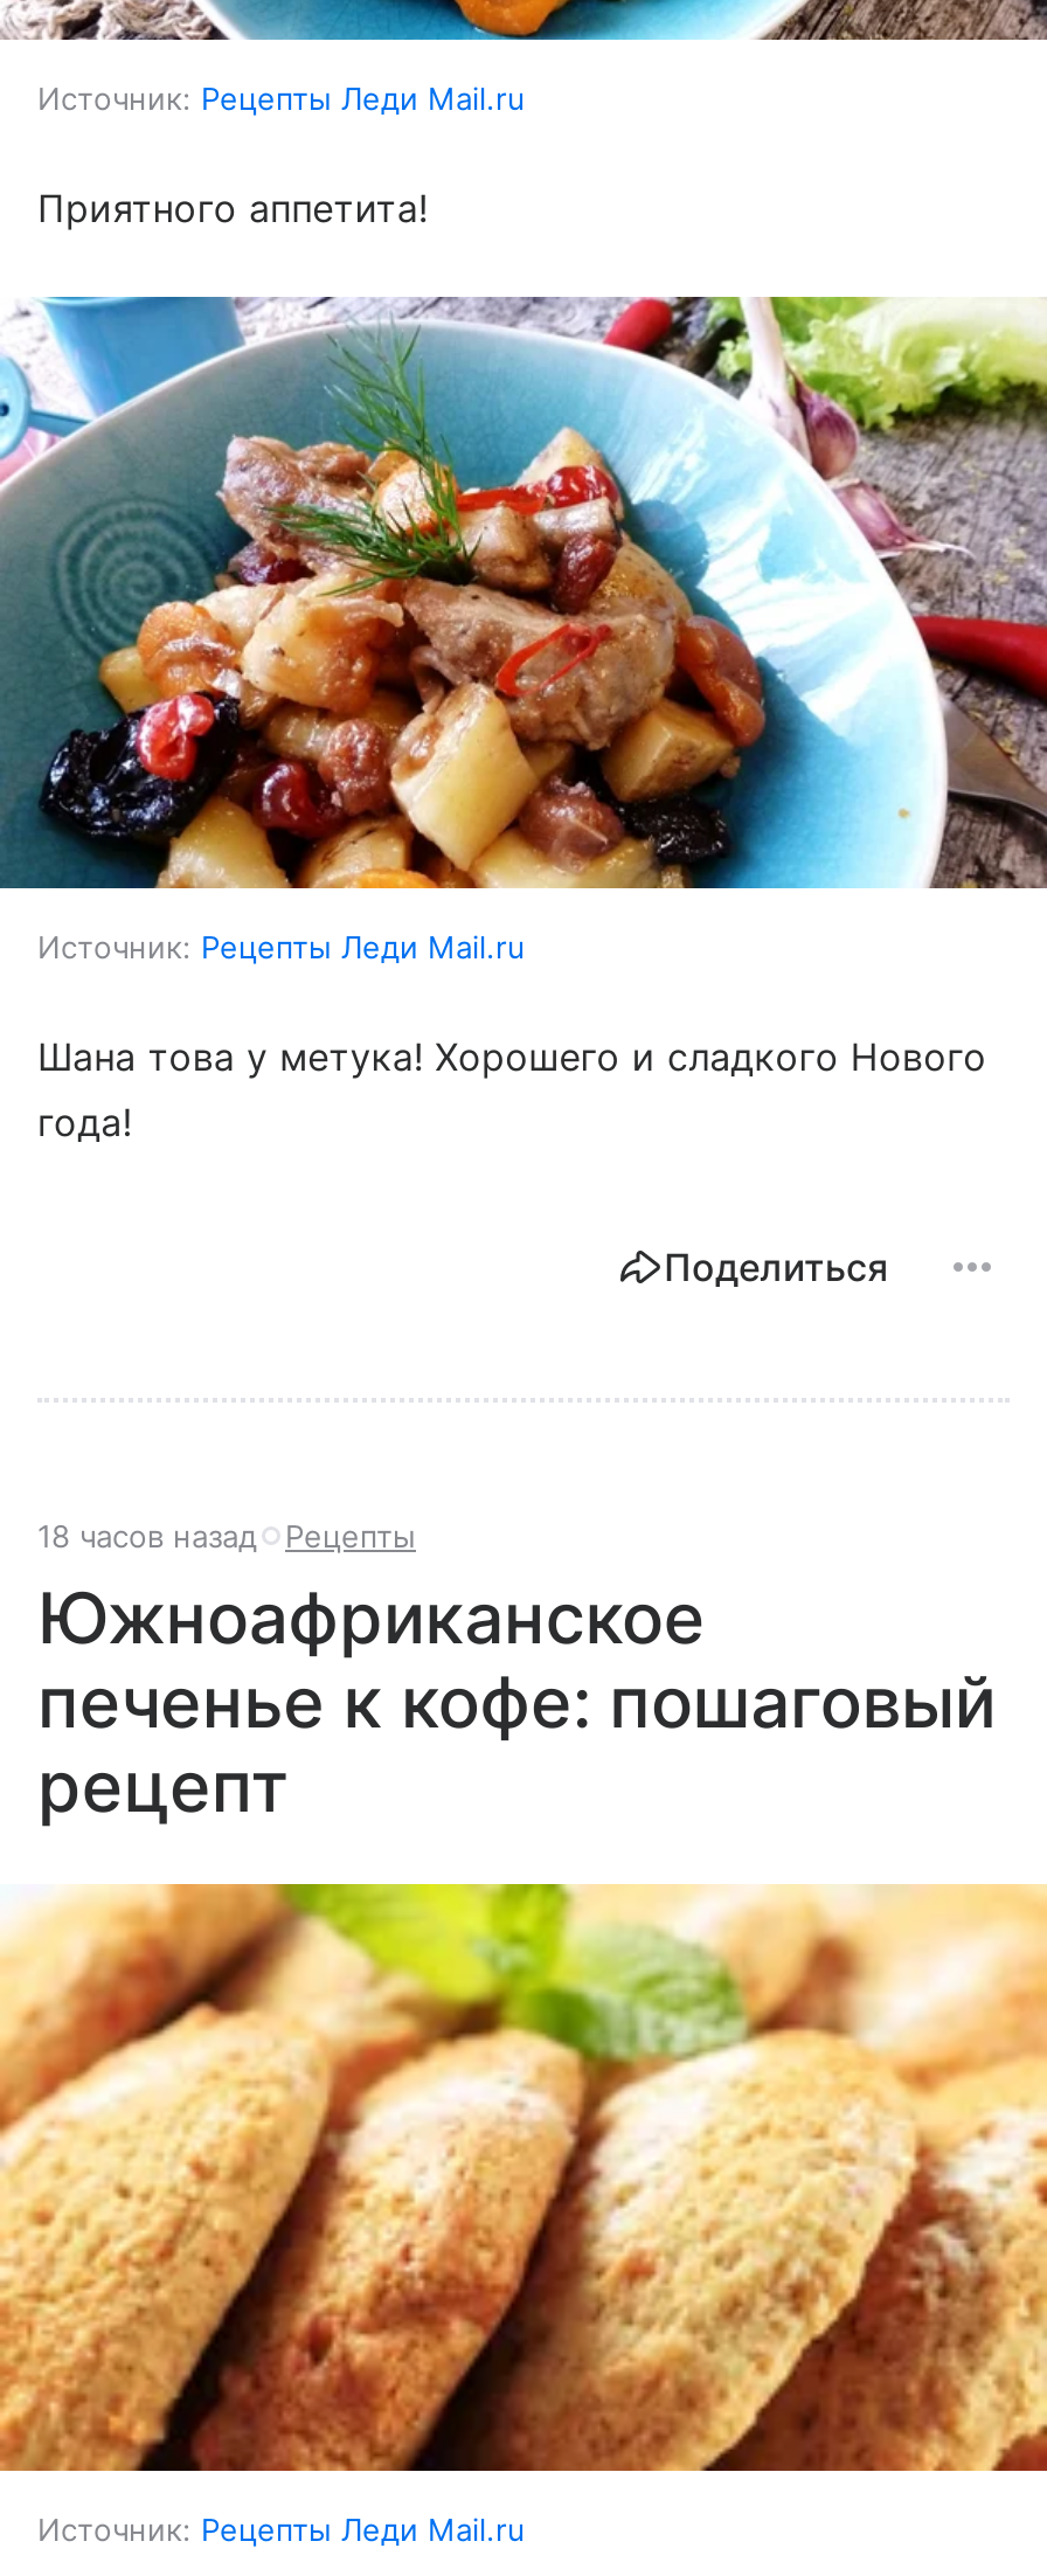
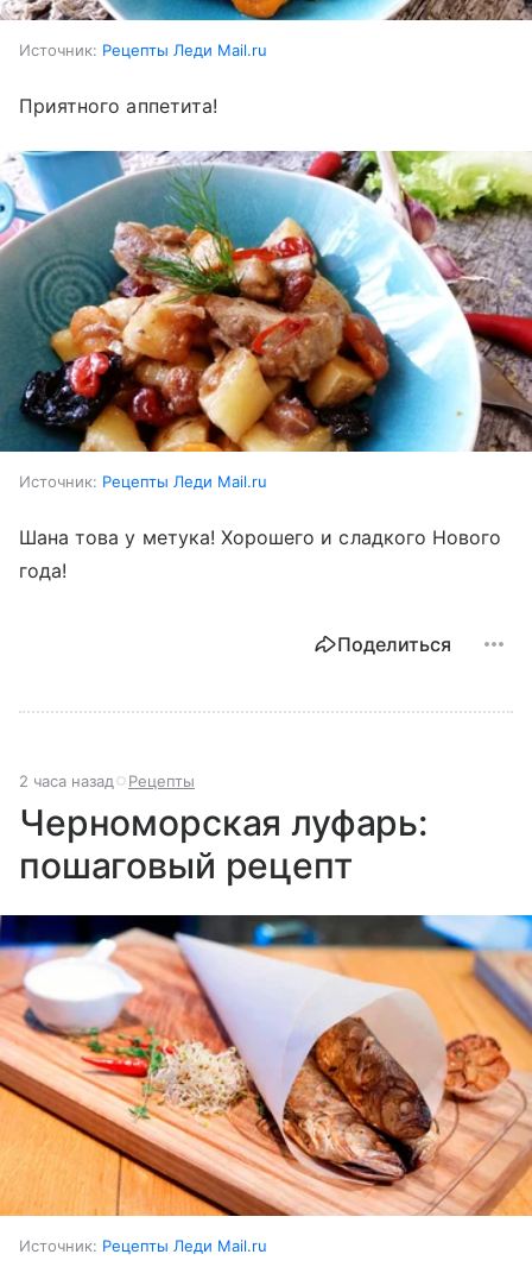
- 18 часов назад Рецепты
+ 2 часа назад Рецепты

- Южноафриканское
- печенье к кофе: пошаговый
- рецепт
+ Черноморская луфарь:
+ пошаговый рецепт

- [image]
+ [image]
